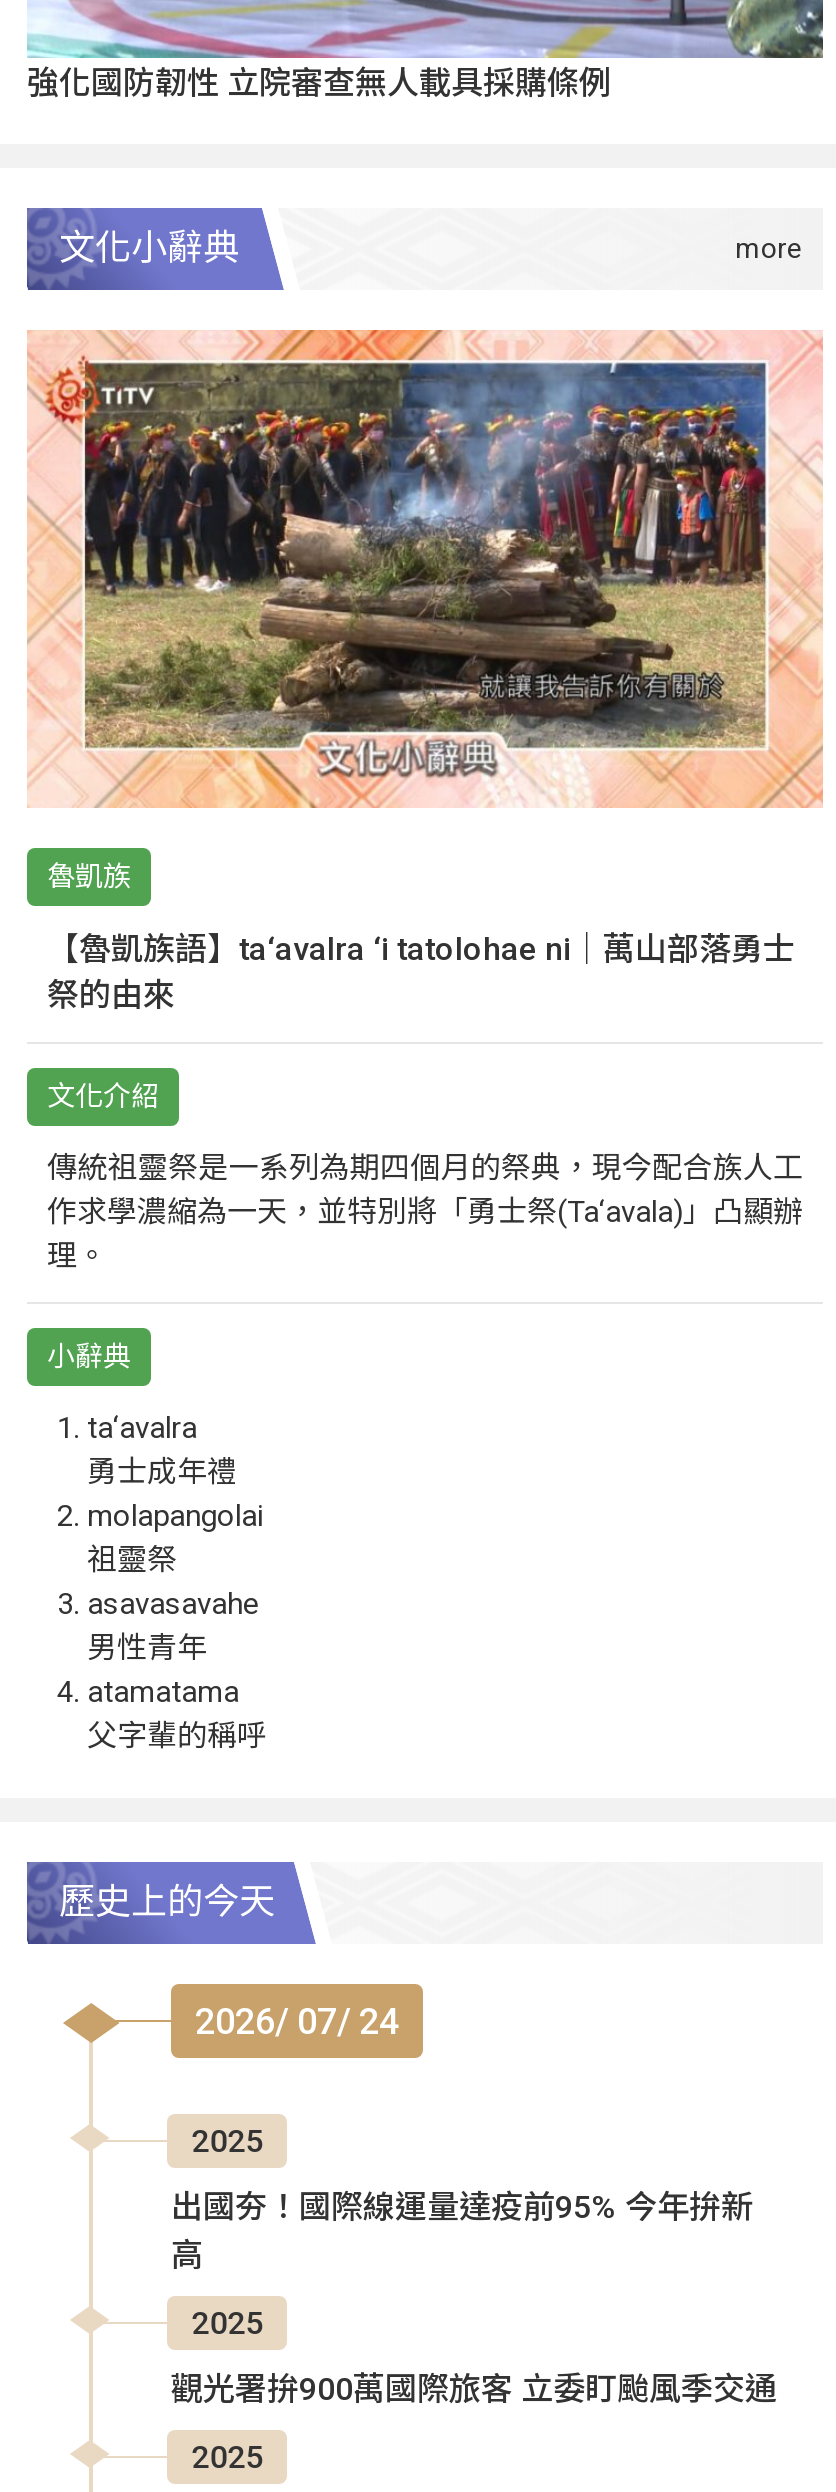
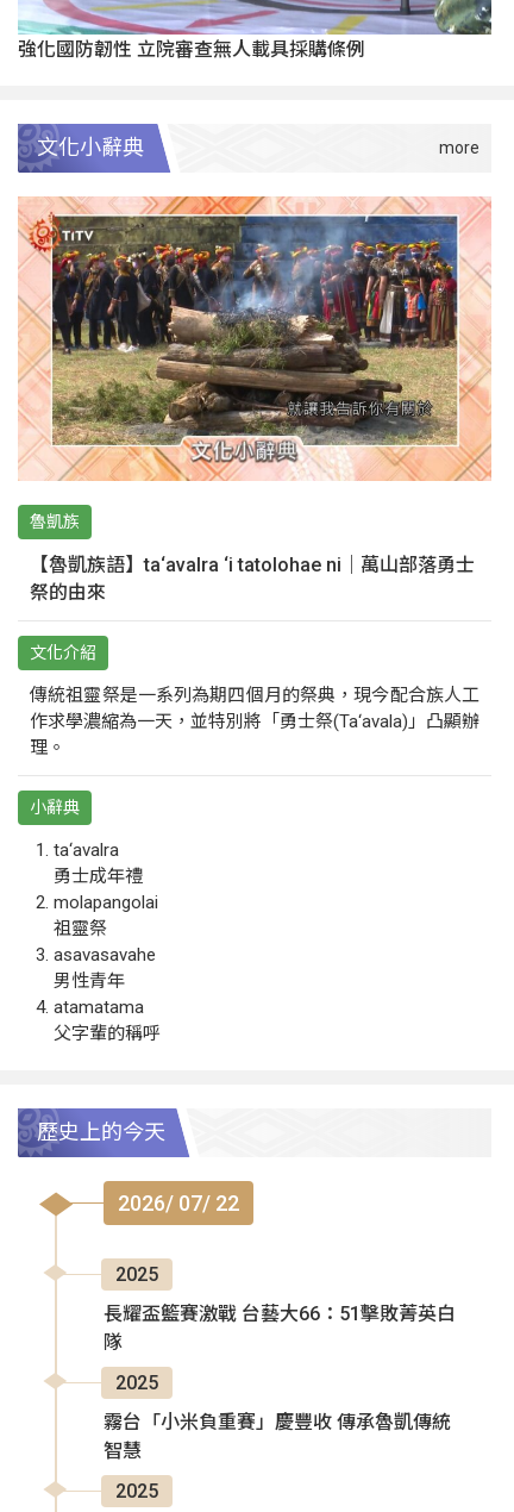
- 2026/ 07/ 24
+ 2026/ 07/ 22

- 出國夯！國際線運量達疫前95% 今年拚新
- 高
+ 長耀盃籃賽激戰 台藝大66：51擊敗菁英白
+ 隊

- 觀光署拚900萬國際旅客 立委盯颱風季交通
+ 霧台「小米負重賽」慶豐收 傳承魯凱傳統
+ 智慧
